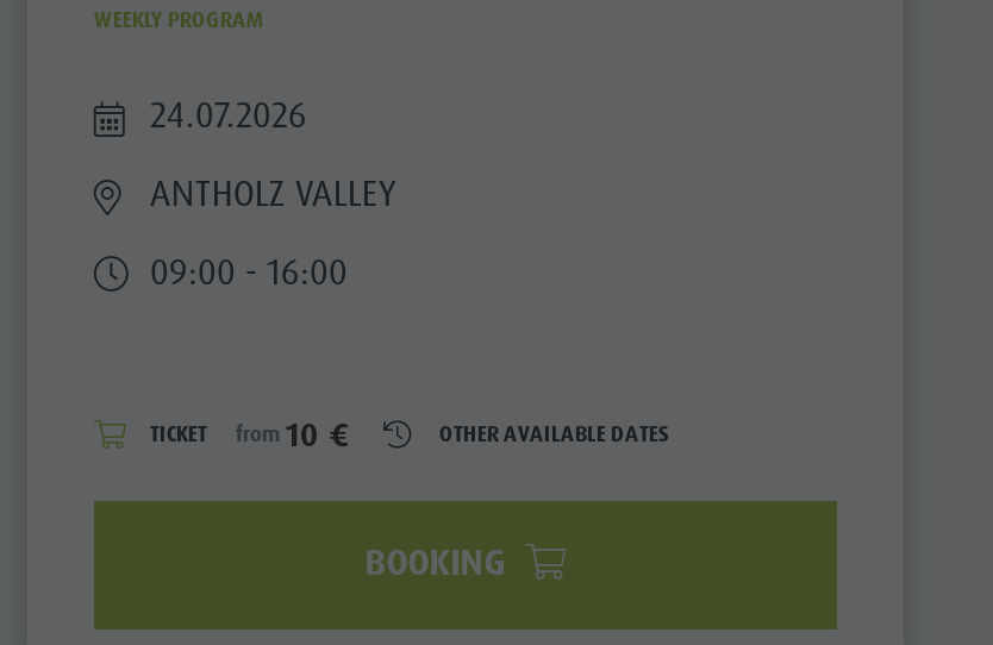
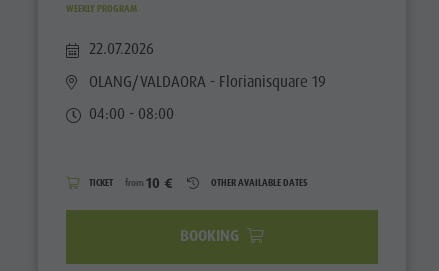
- 24.07.2026
+ 22.07.2026

- ANTHOLZ VALLEY
+ OLANG/VALDAORA - Florianisquare 19

- 09:00 - 16:00
+ 04:00 - 08:00
